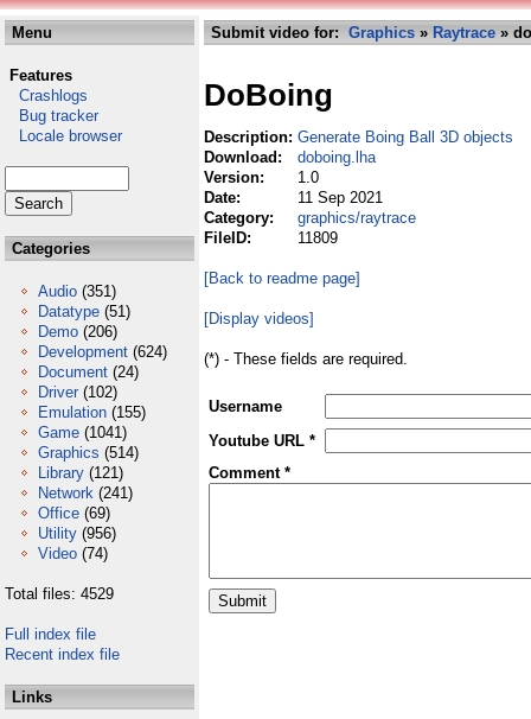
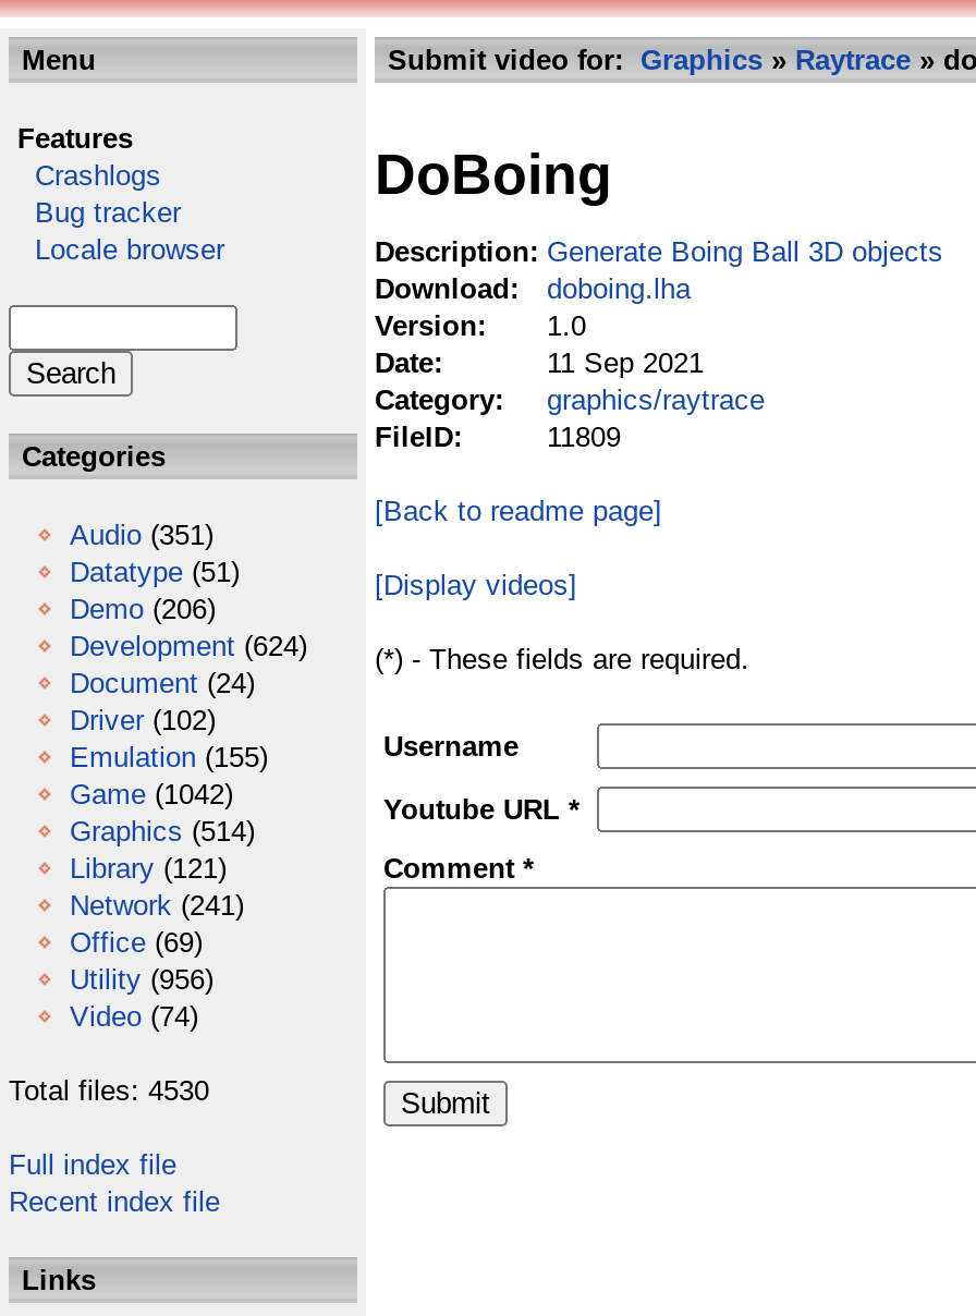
- Game (1041)
+ Game (1042)

- Total files: 4529
+ Total files: 4530
